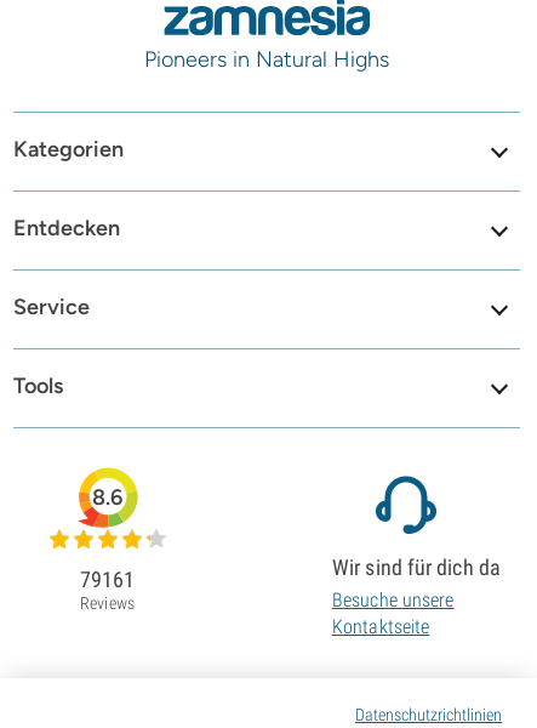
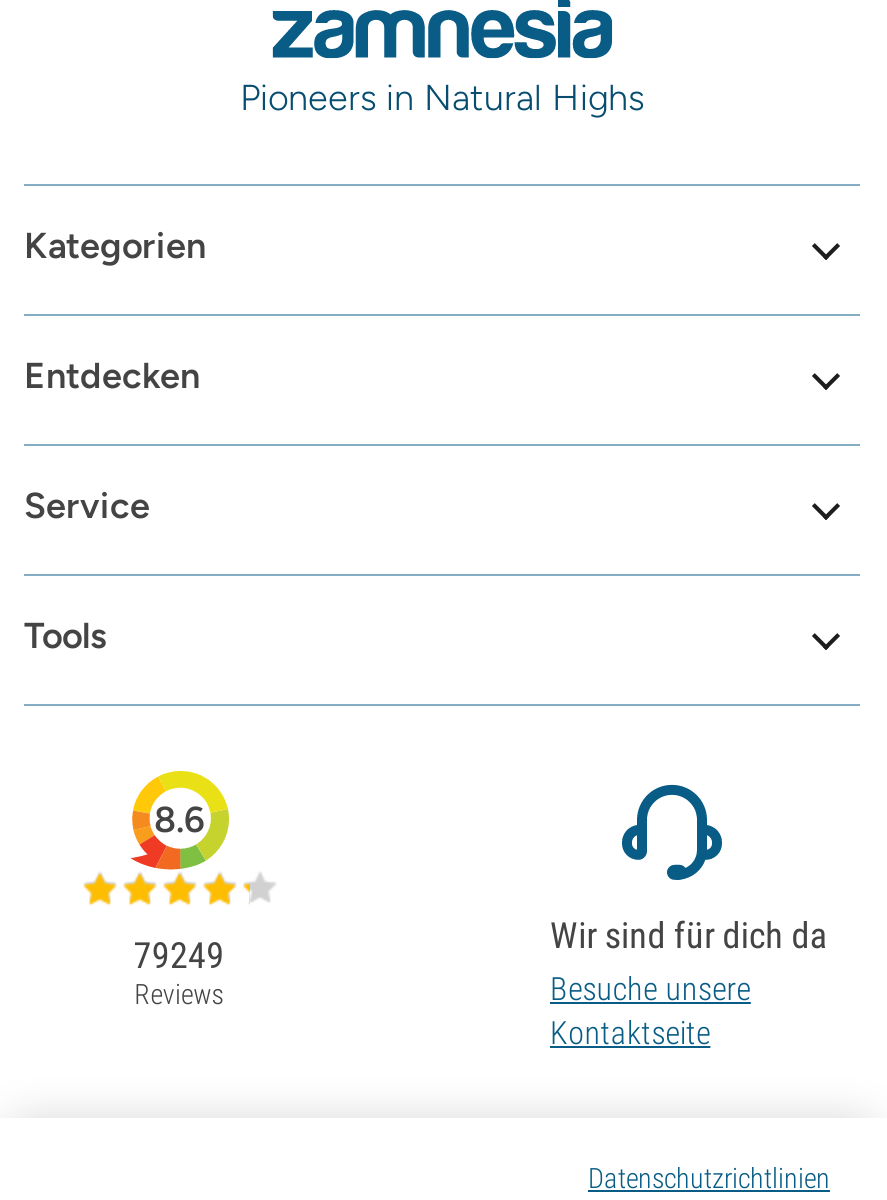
- 79161
+ 79249
